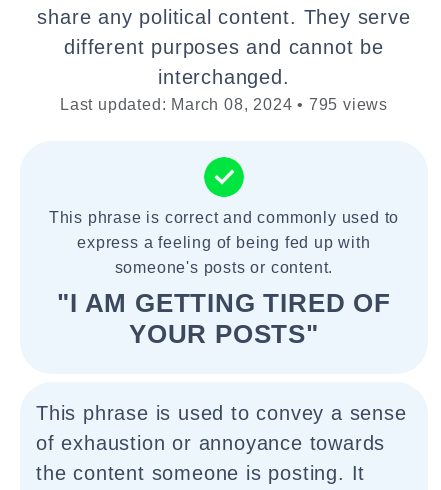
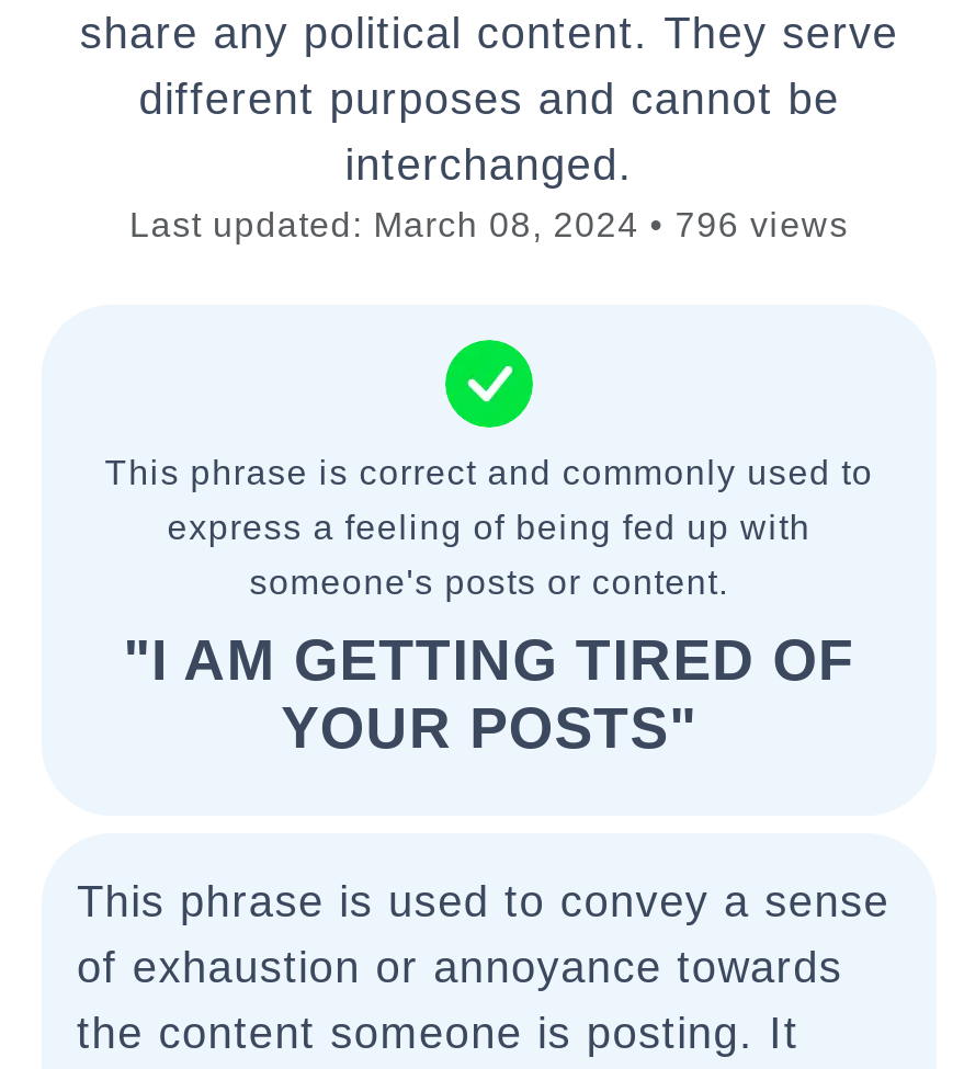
- Last updated: March 08, 2024 • 795 views
+ Last updated: March 08, 2024 • 796 views
